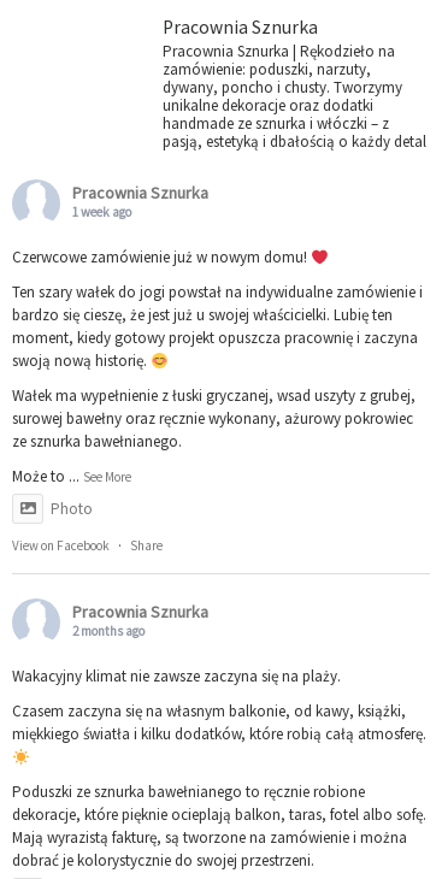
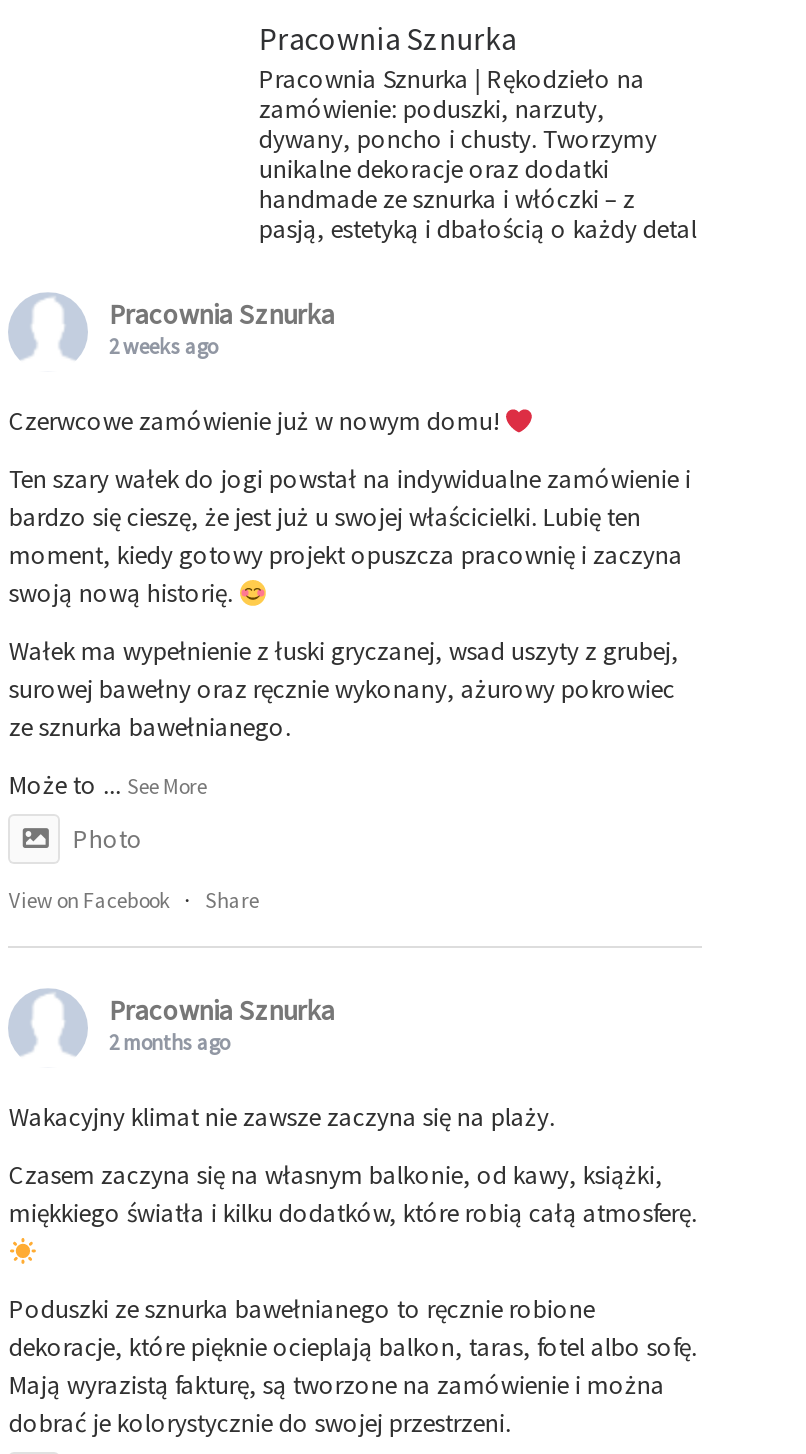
- 1 week ago
+ 2 weeks ago
